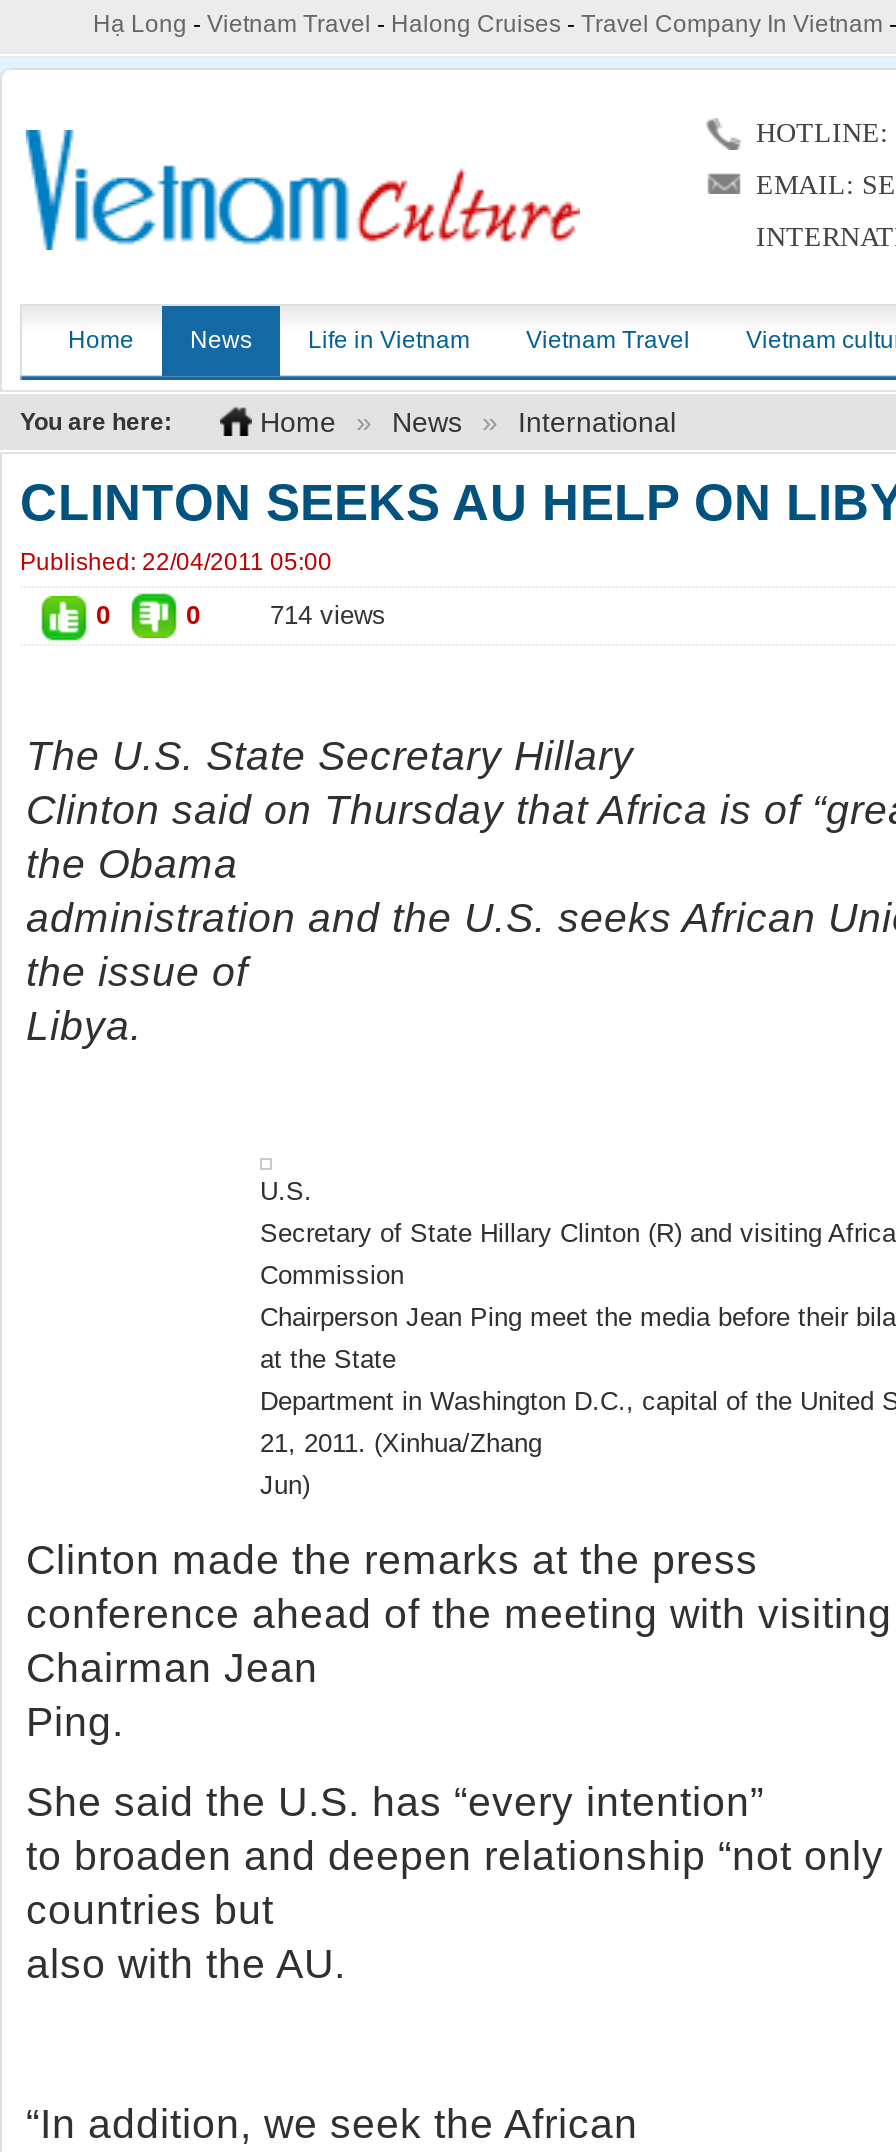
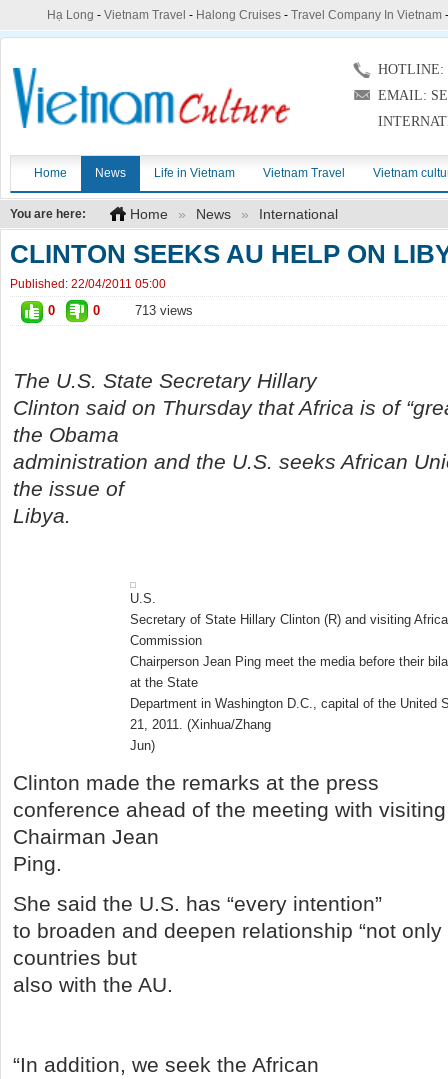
- 714 views
+ 713 views
